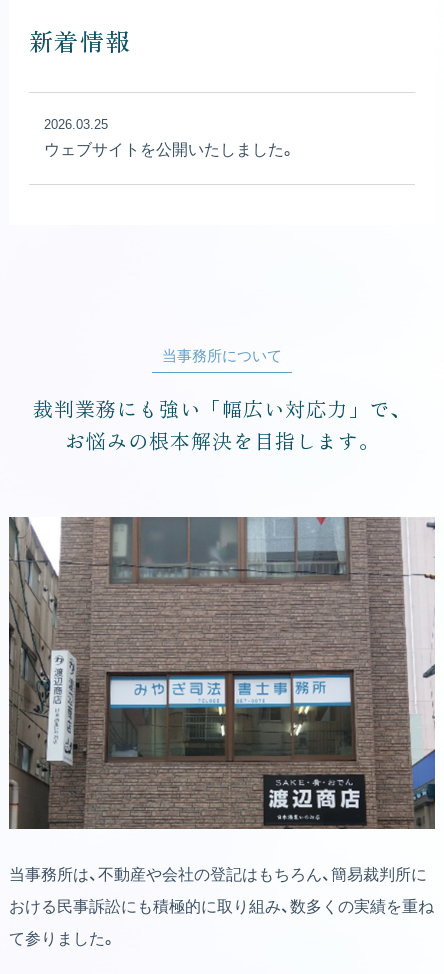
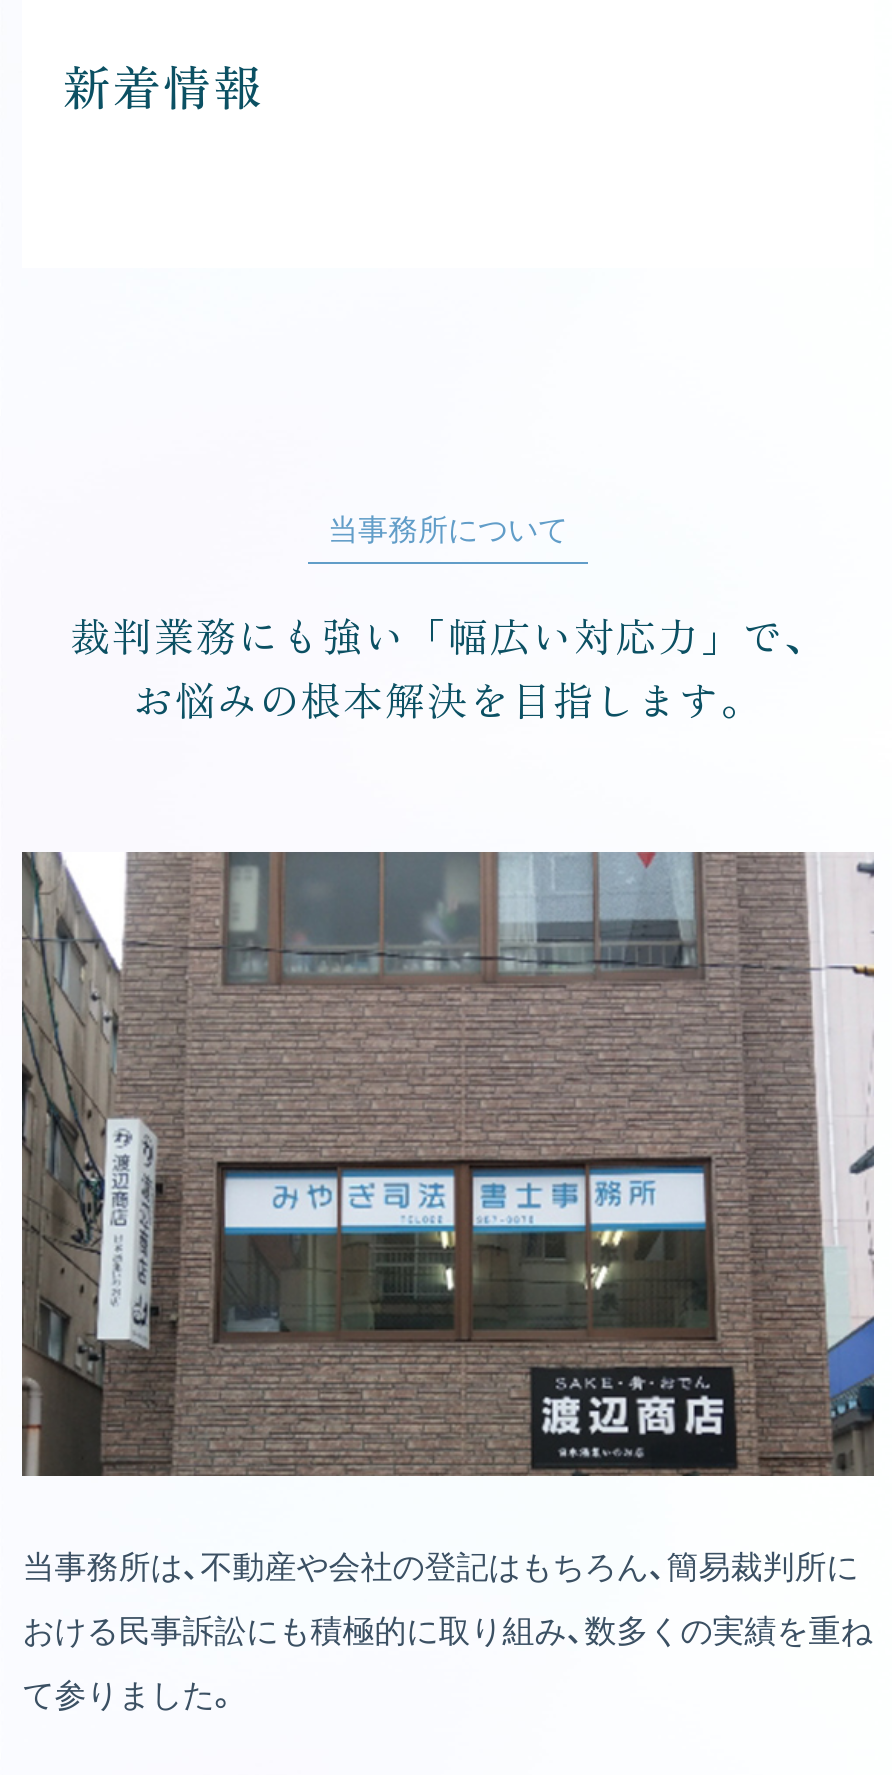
- 2026.03.25
- ウェブサイトを公開いたしました。
